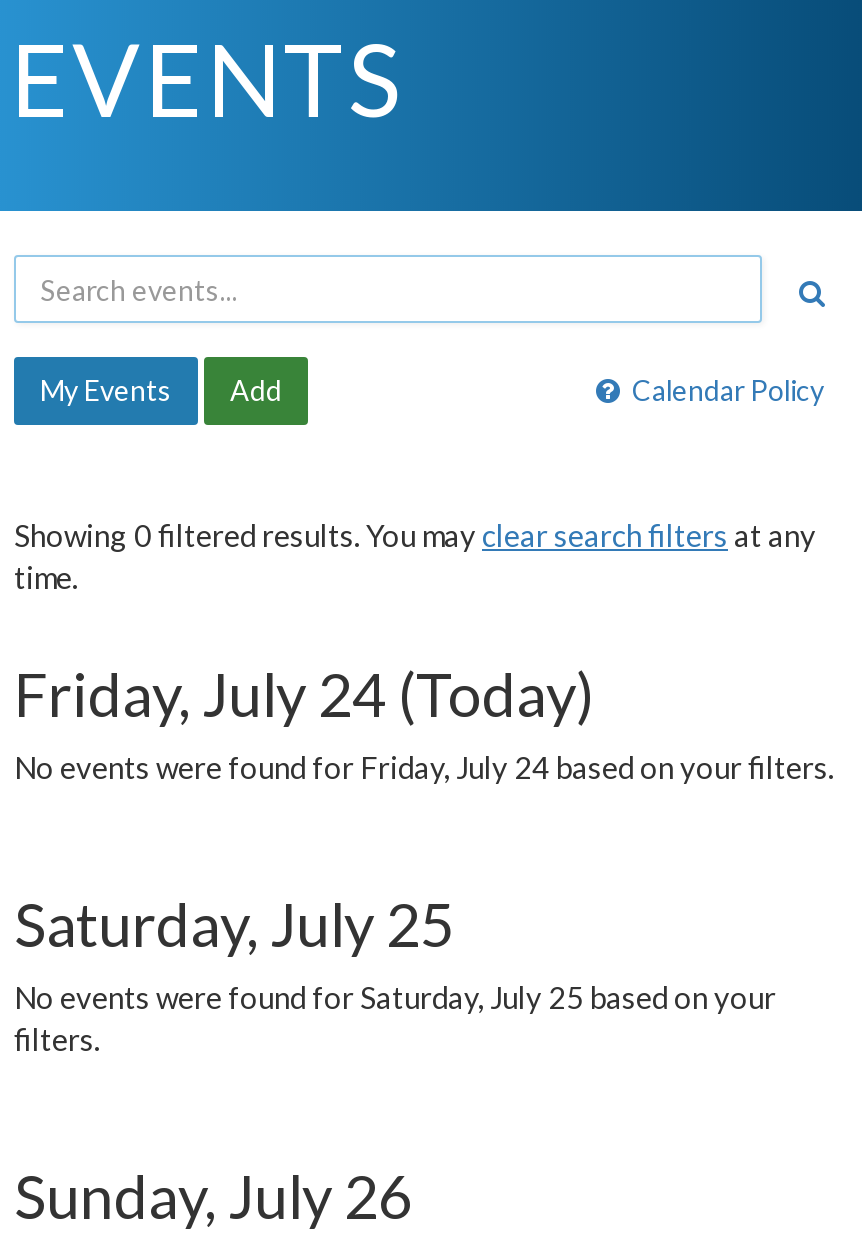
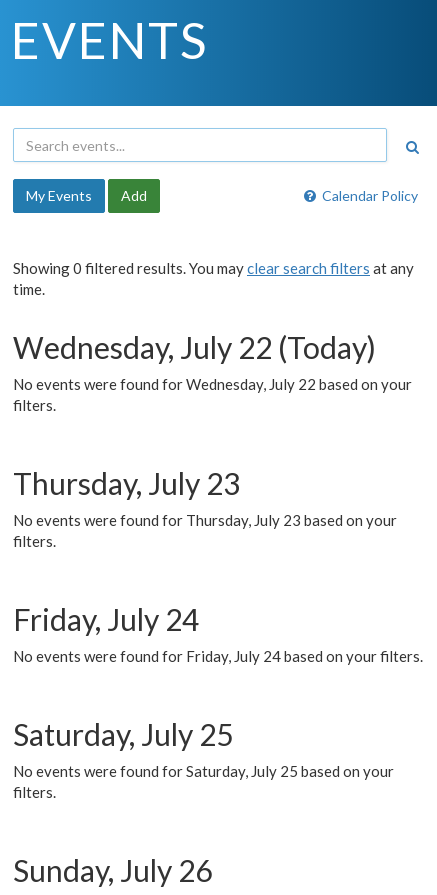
- Friday, July 24 (Today)
+ Wednesday, July 22 (Today)
+ No events were found for Wednesday, July 22 based on your
+ filters.
+ Thursday, July 23
+ No events were found for Thursday, July 23 based on your
+ filters.
+ Friday, July 24
